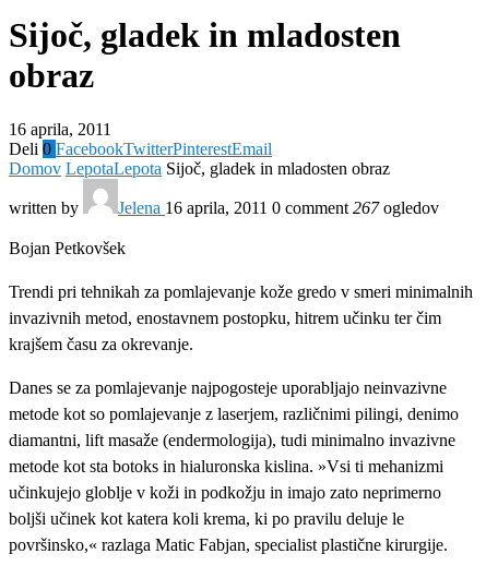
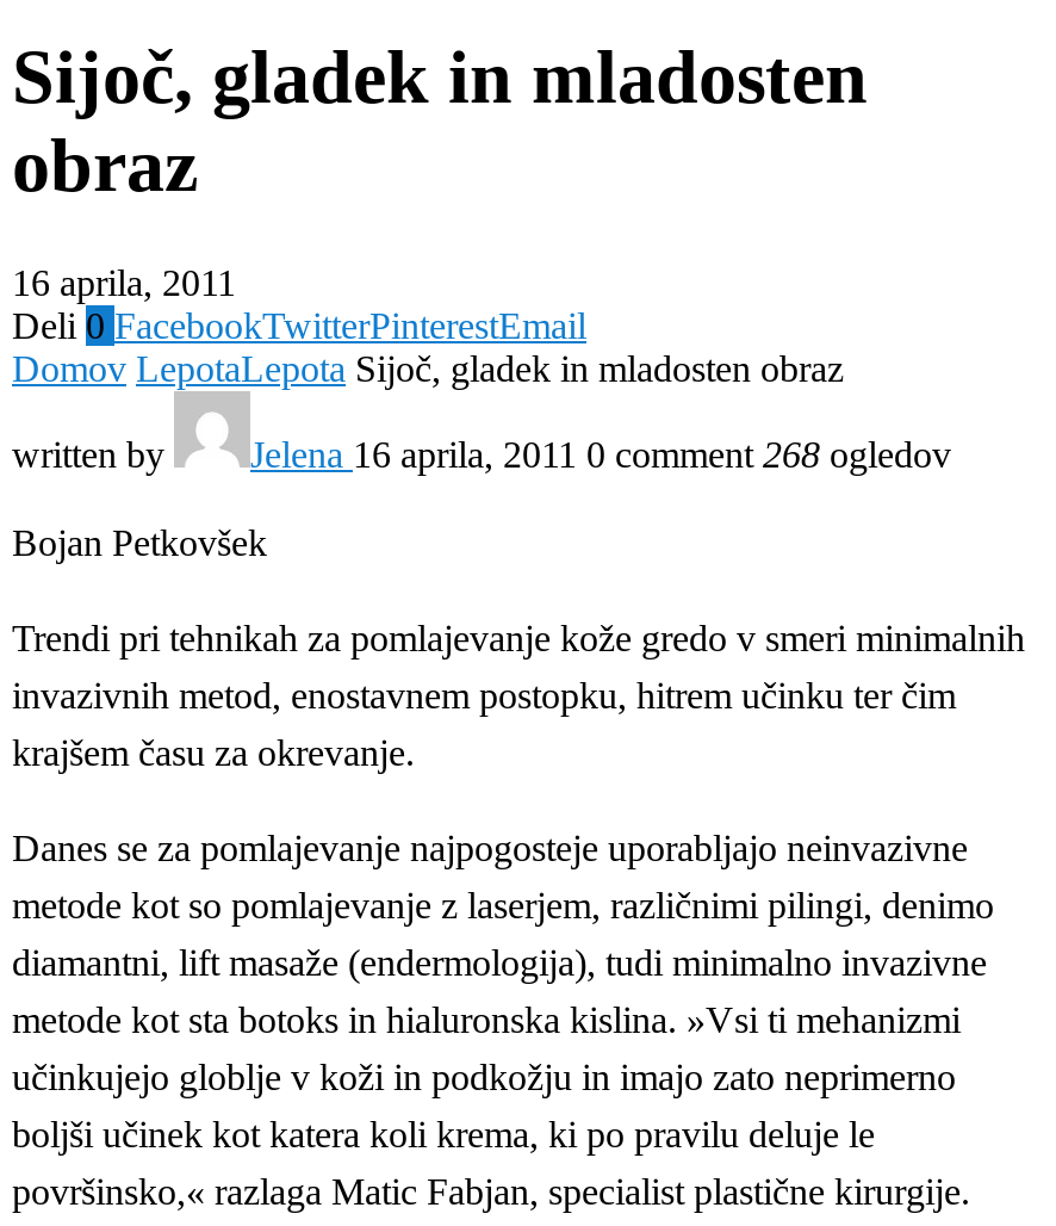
- Jelena 16 aprila, 2011 0 comment 267 ogledov
+ Jelena 16 aprila, 2011 0 comment 268 ogledov
